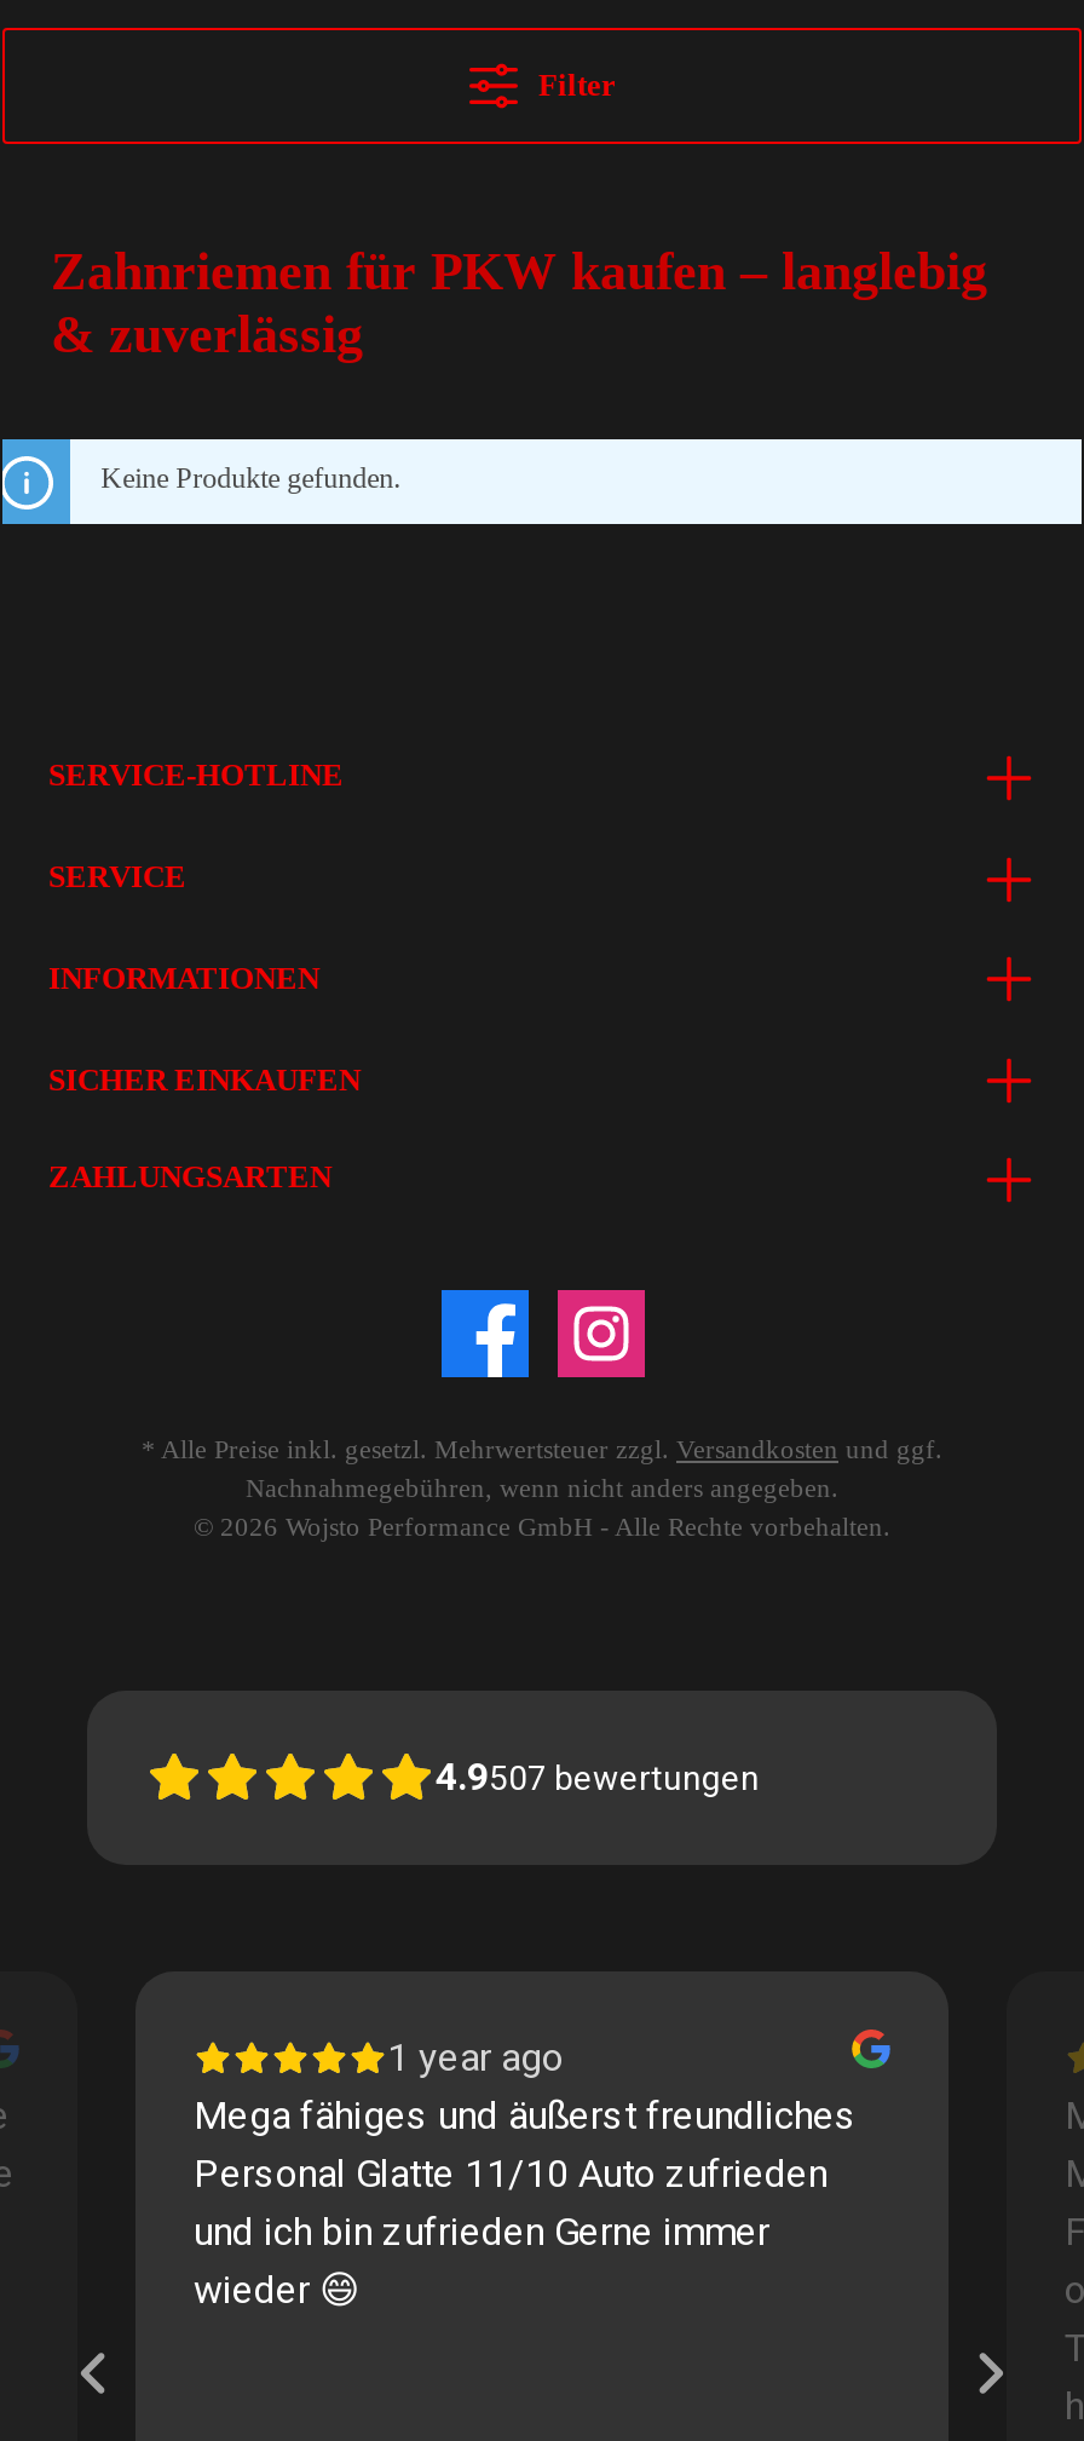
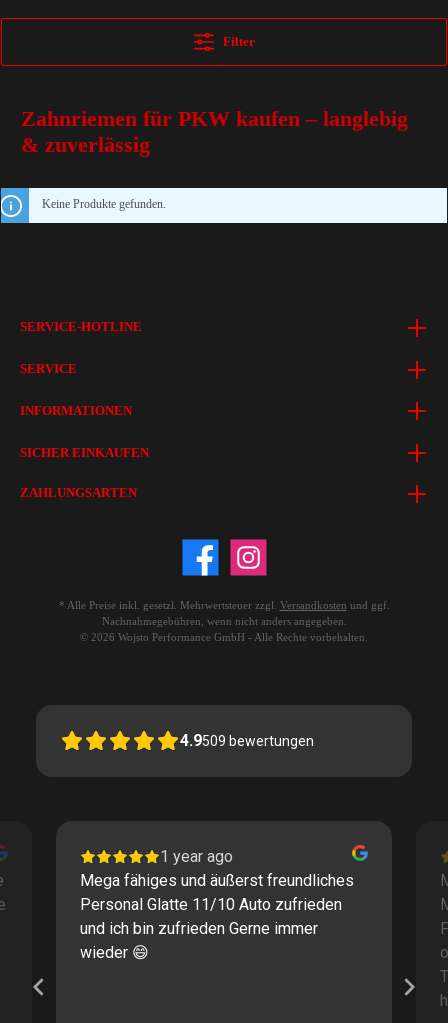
- 4.9507 bewertungen
+ 4.9509 bewertungen
